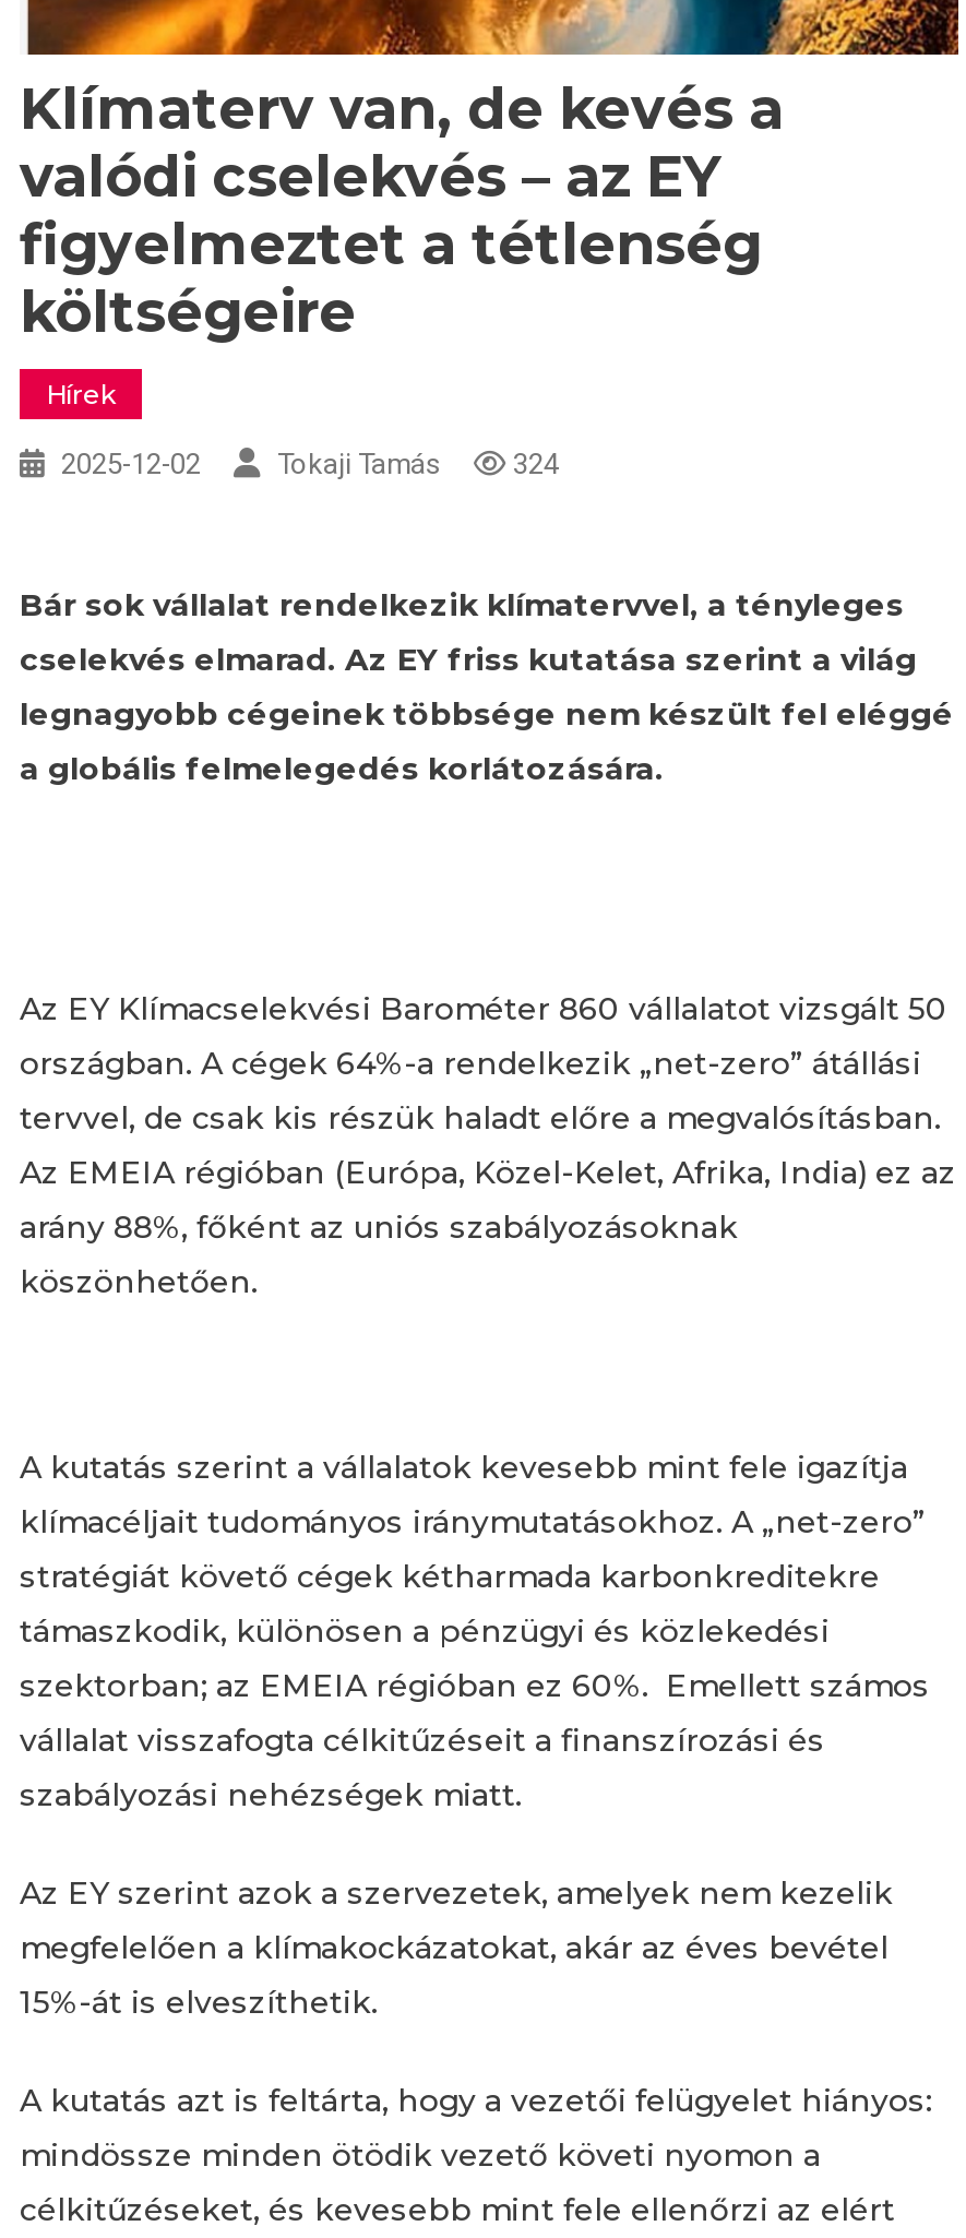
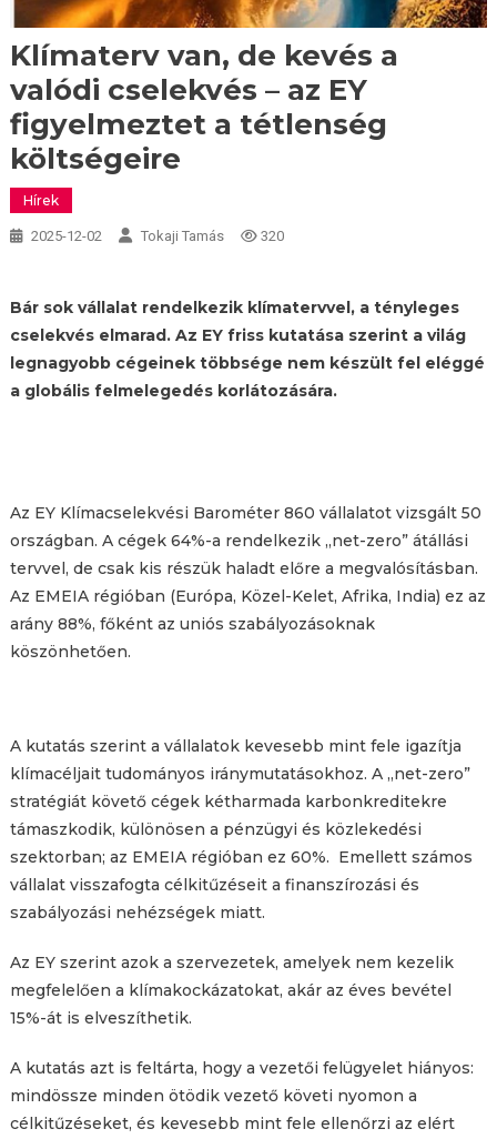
- 324
+ 320
